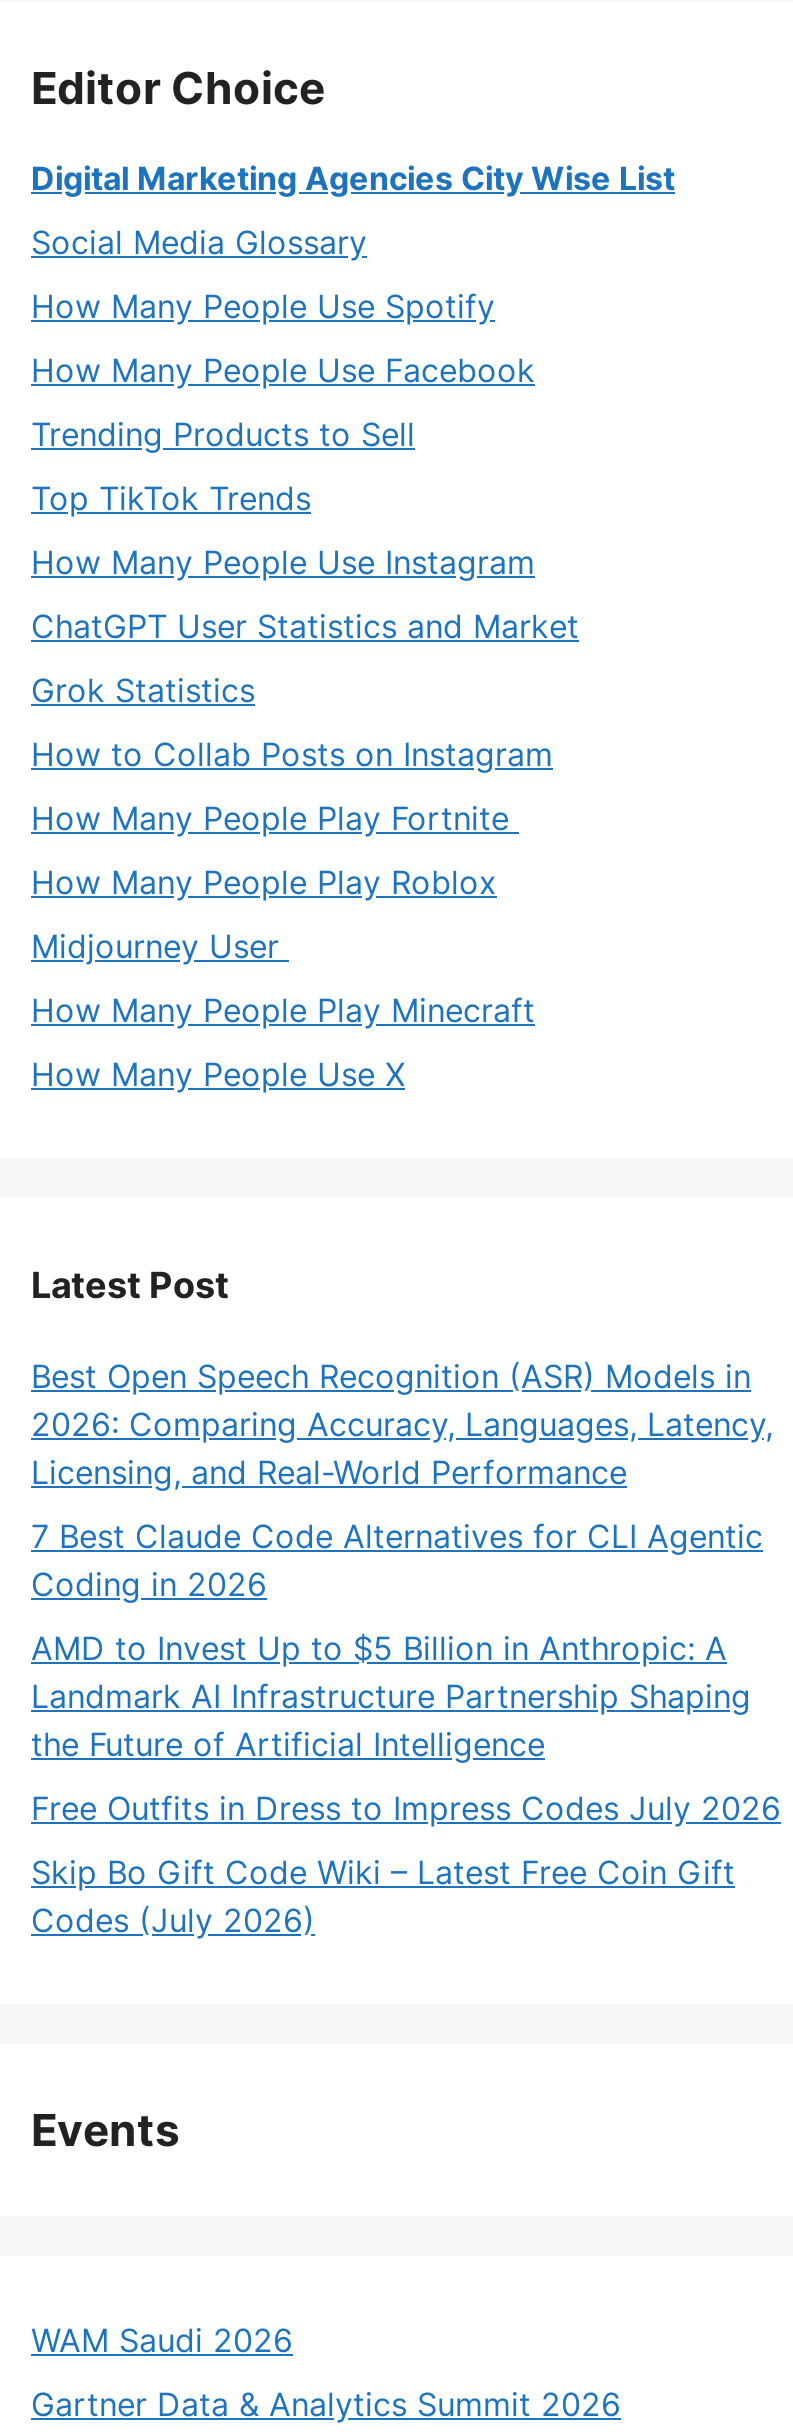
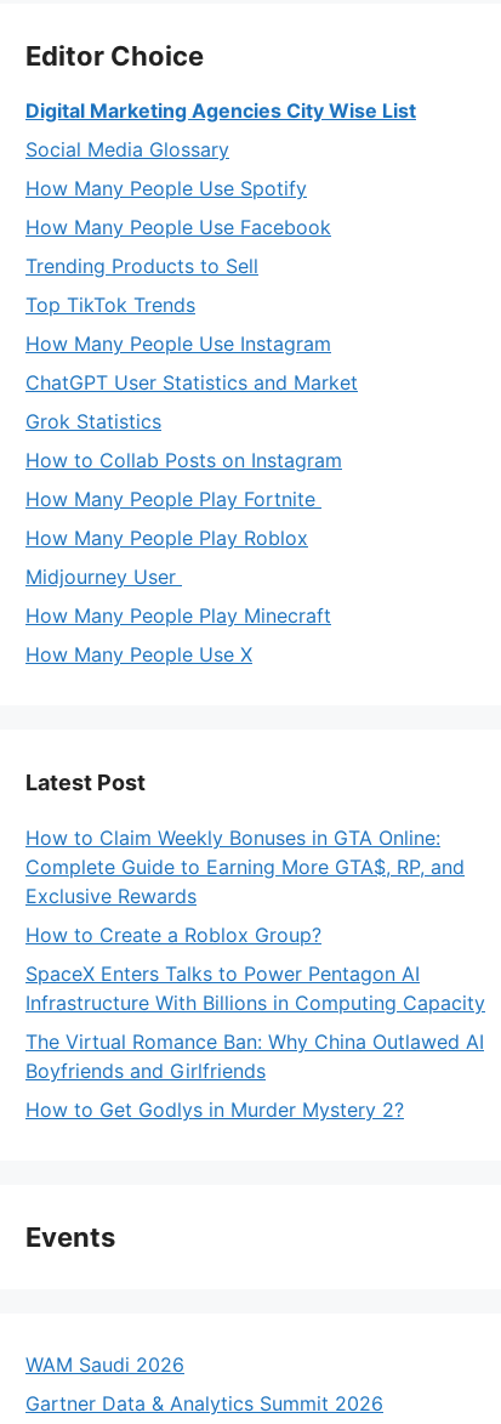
- Best Open Speech Recognition (ASR) Models in
- 2026: Comparing Accuracy, Languages, Latency,
- Licensing, and Real-World Performance
+ How to Claim Weekly Bonuses in GTA Online:
+ Complete Guide to Earning More GTA$, RP, and
+ Exclusive Rewards

- 7 Best Claude Code Alternatives for CLI Agentic
- Coding in 2026
+ How to Create a Roblox Group?

- AMD to Invest Up to $5 Billion in Anthropic: A
- Landmark AI Infrastructure Partnership Shaping
- the Future of Artificial Intelligence
+ SpaceX Enters Talks to Power Pentagon AI
+ Infrastructure With Billions in Computing Capacity

- Free Outfits in Dress to Impress Codes July 2026
+ The Virtual Romance Ban: Why China Outlawed AI
+ Boyfriends and Girlfriends

- Skip Bo Gift Code Wiki – Latest Free Coin Gift
- Codes (July 2026)
+ How to Get Godlys in Murder Mystery 2?
